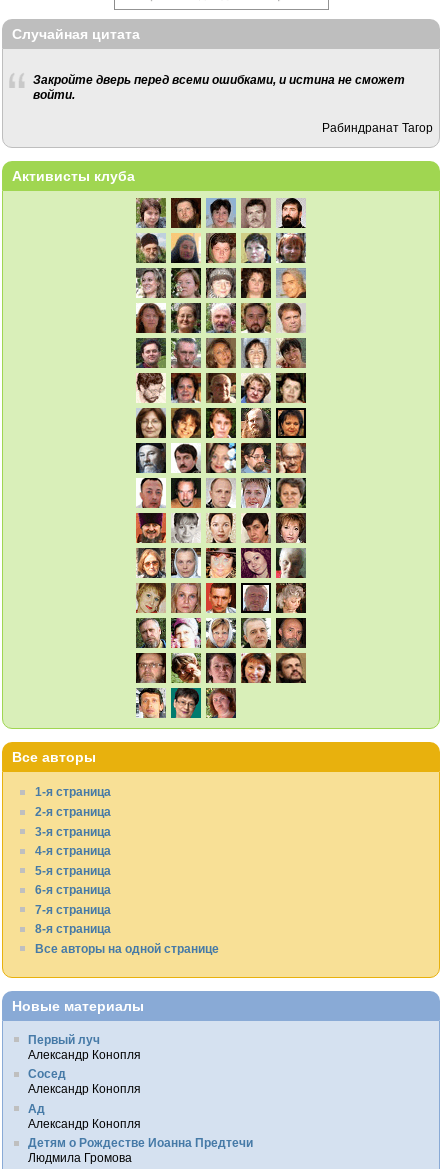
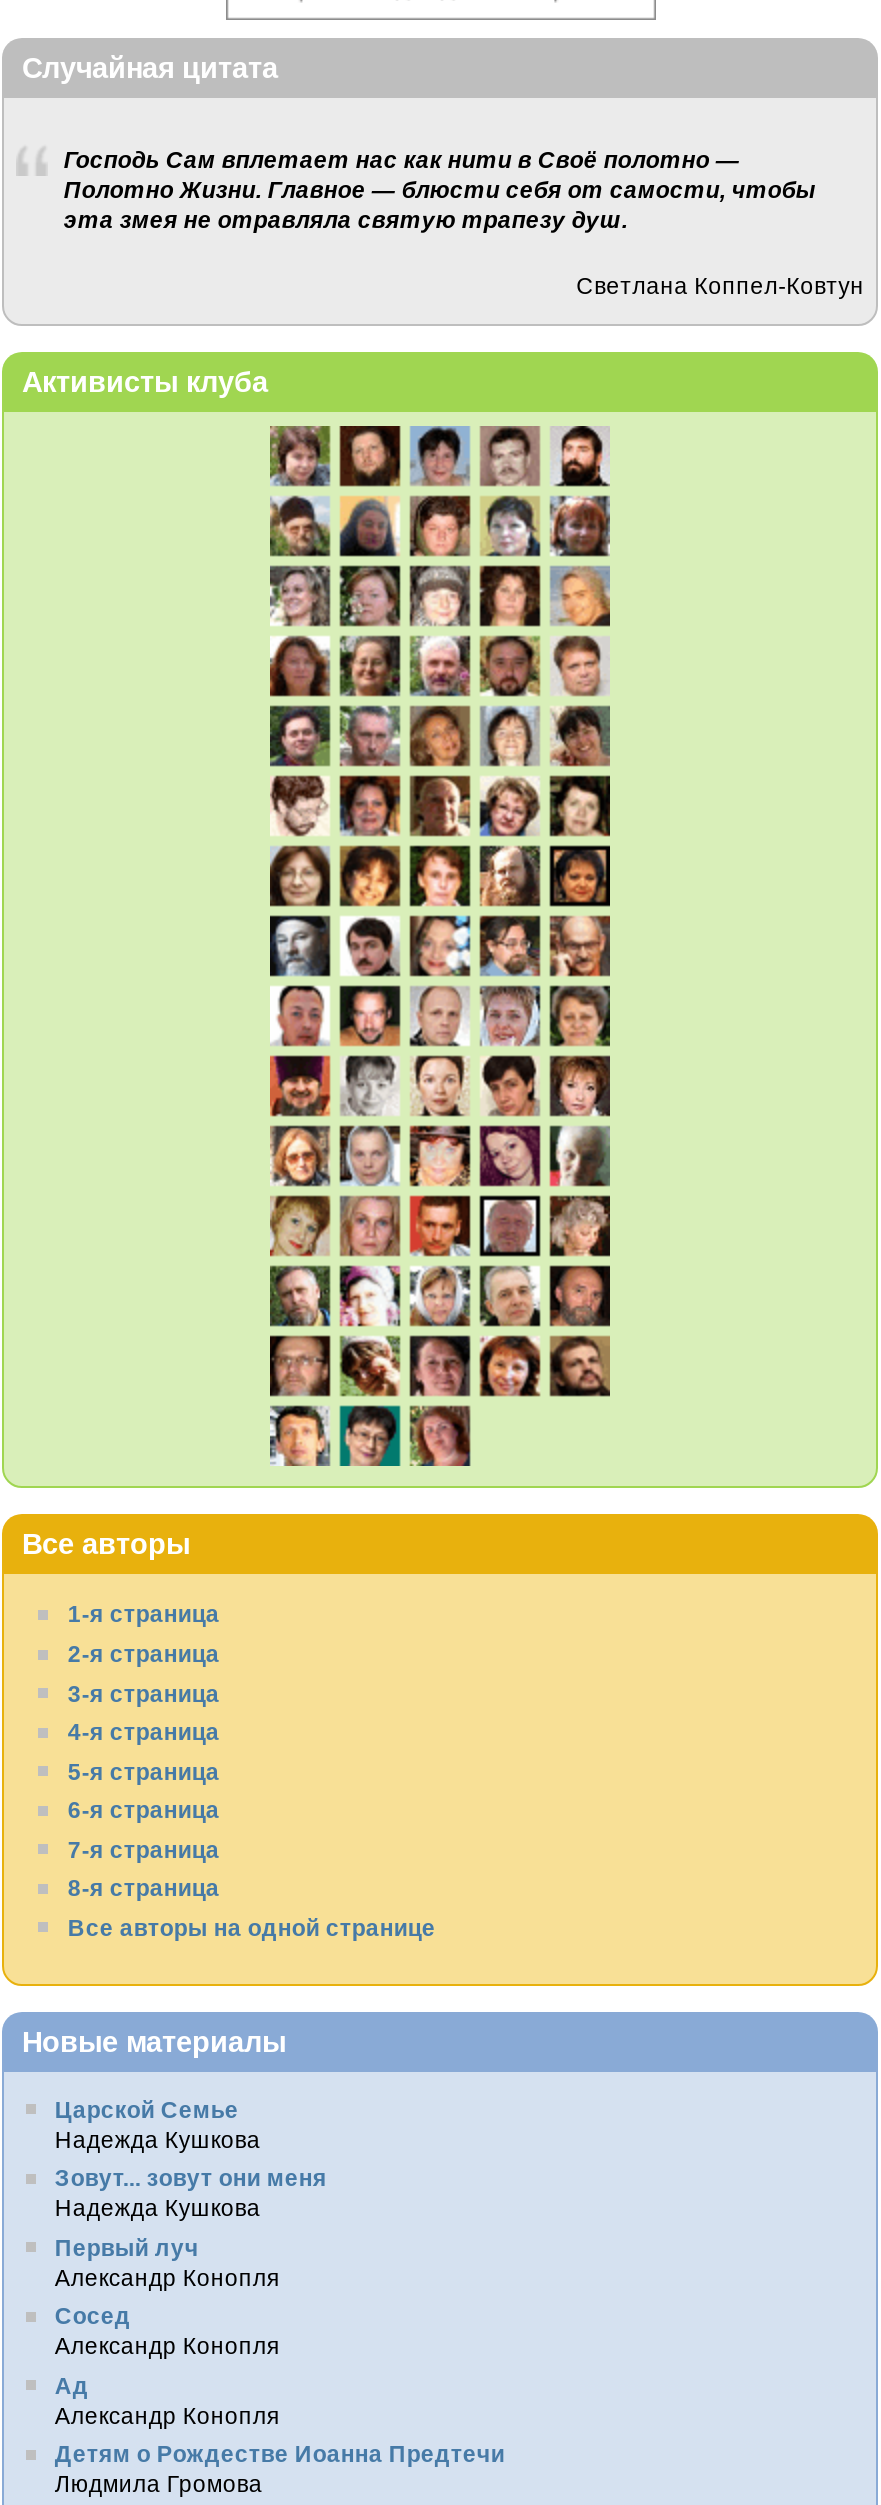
- Закройте дверь перед всеми ошибками, и истина не сможет
- войти.
+ Господь Сам вплетает нас как нити в Своё полотно —
+ Полотно Жизни. Главное — блюсти себя от самости, чтобы
+ эта змея не отравляла святую трапезу душ.

- Рабиндранат Тагор
+ Светлана Коппел-Ковтун

+ Царской Семье
+ Надежда Кушкова
+ Зовут... зовут они меня
+ Надежда Кушкова
